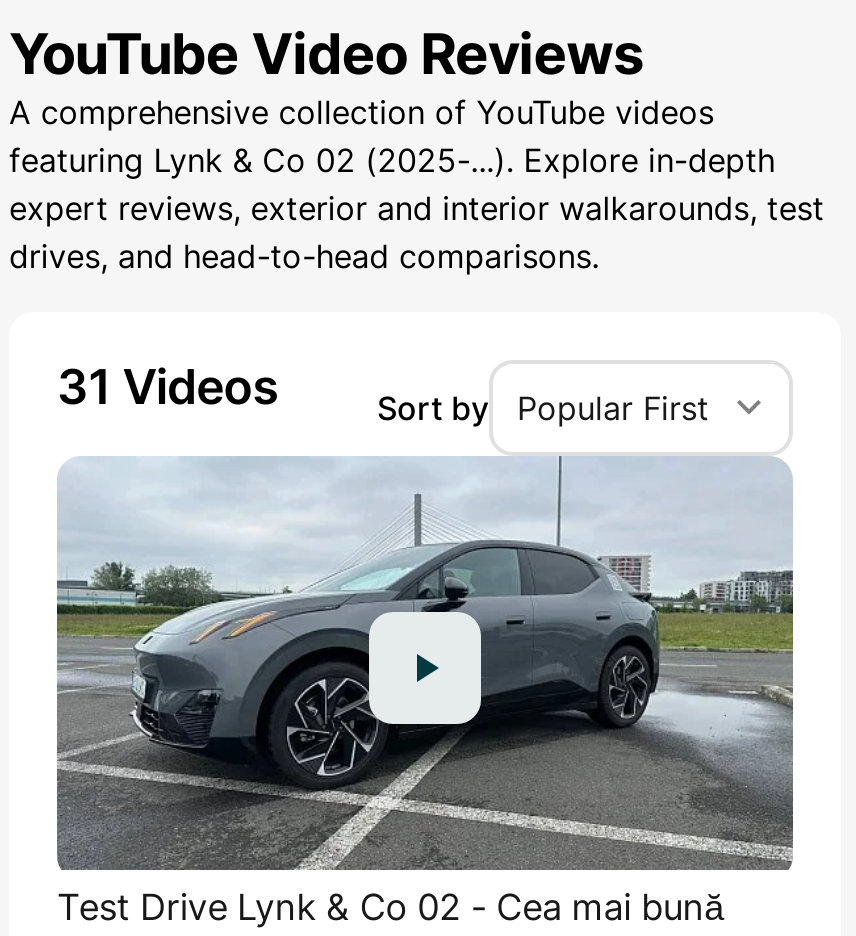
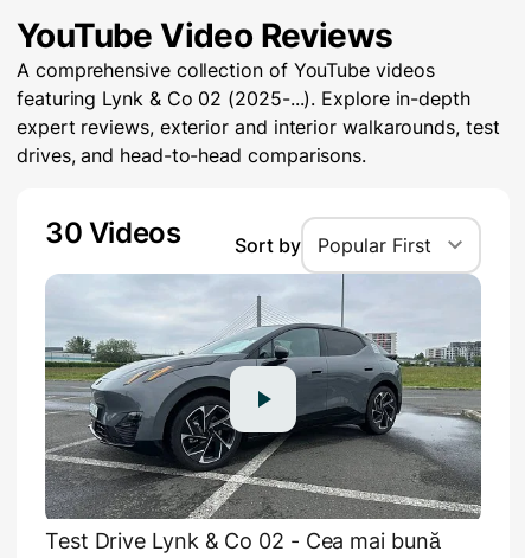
- 31 Videos
+ 30 Videos
